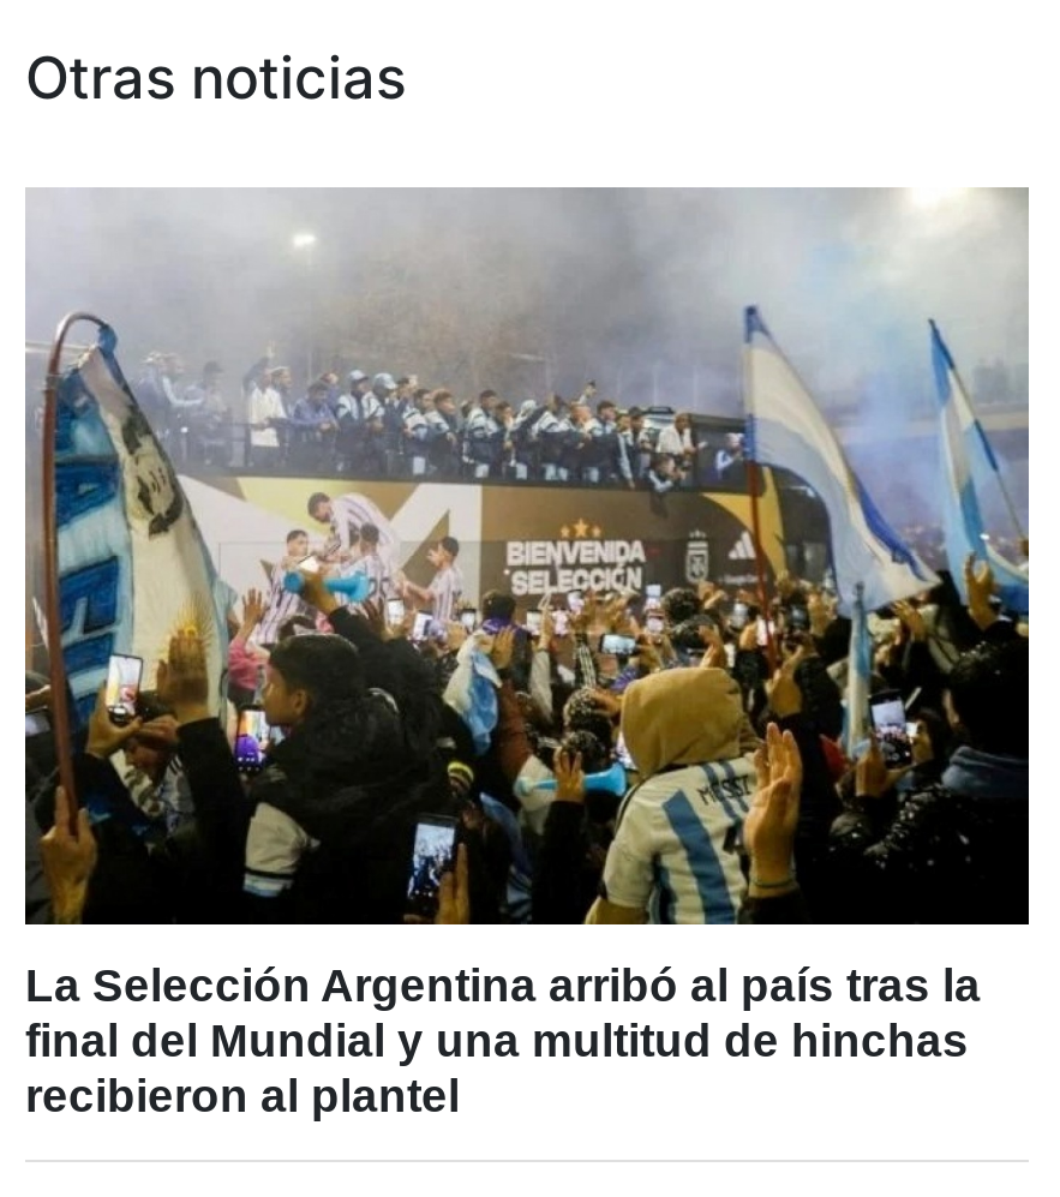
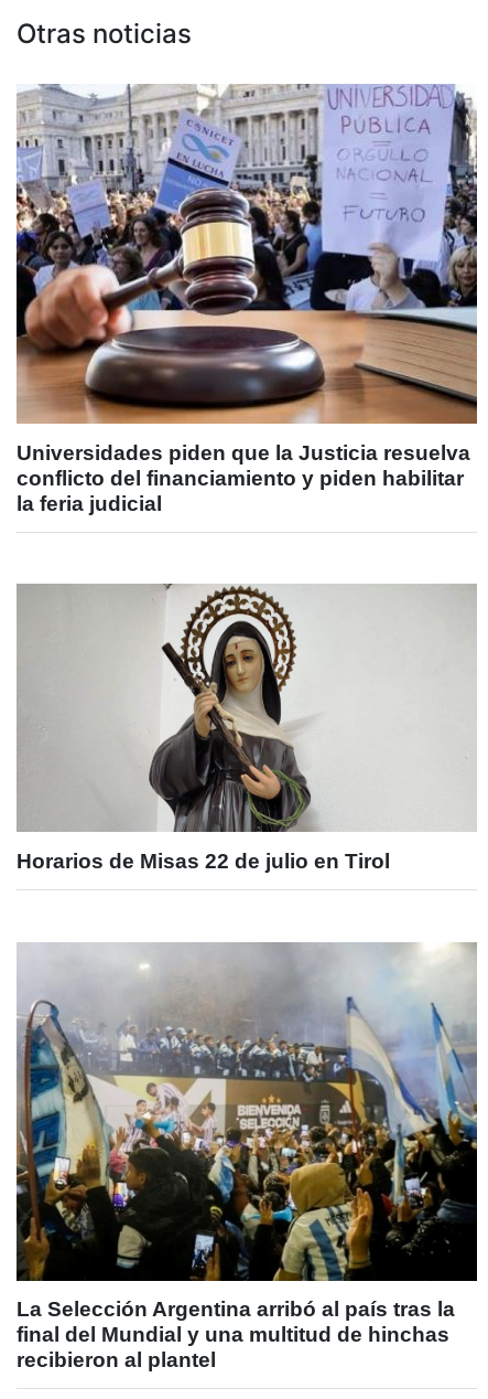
+ [image]
+ Universidades piden que la Justicia resuelva
+ conflicto del financiamiento y piden habilitar
+ la feria judicial

+ [image]
+ Horarios de Misas 22 de julio en Tirol
